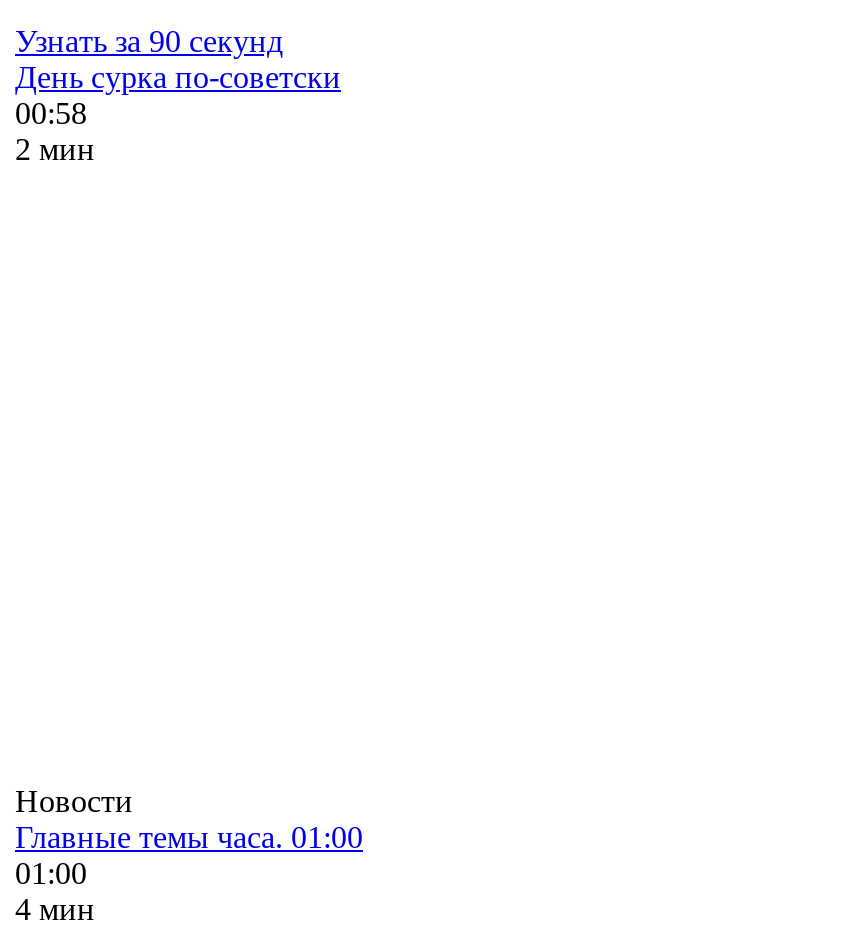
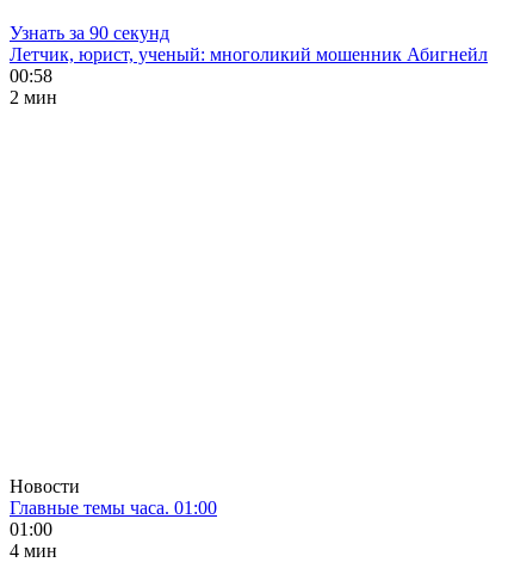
- День сурка по-советски
+ Летчик, юрист, ученый: многоликий мошенник Абигнейл
